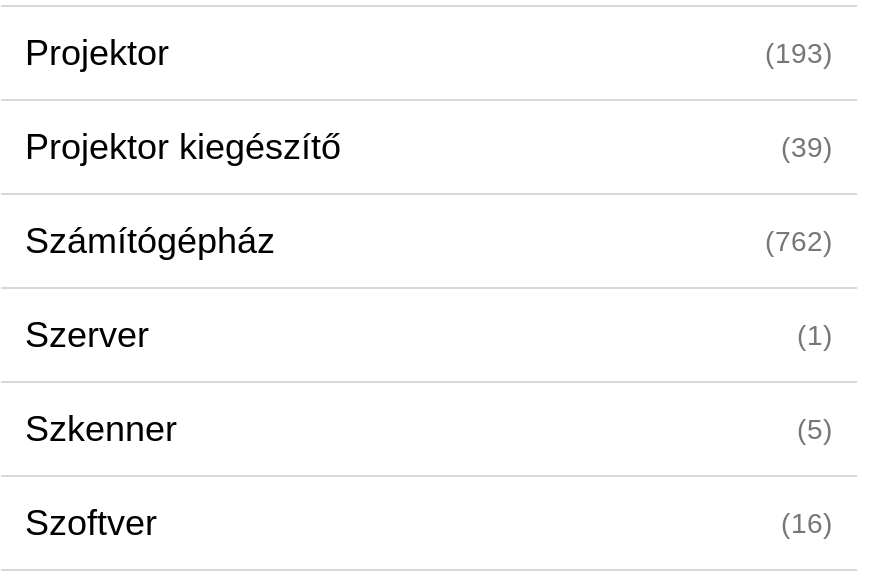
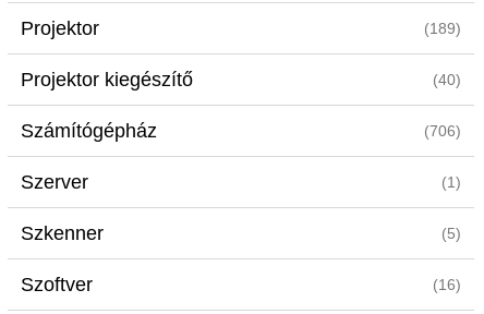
- (193)
+ (189)

- (39)
+ (40)

- (762)
+ (706)
